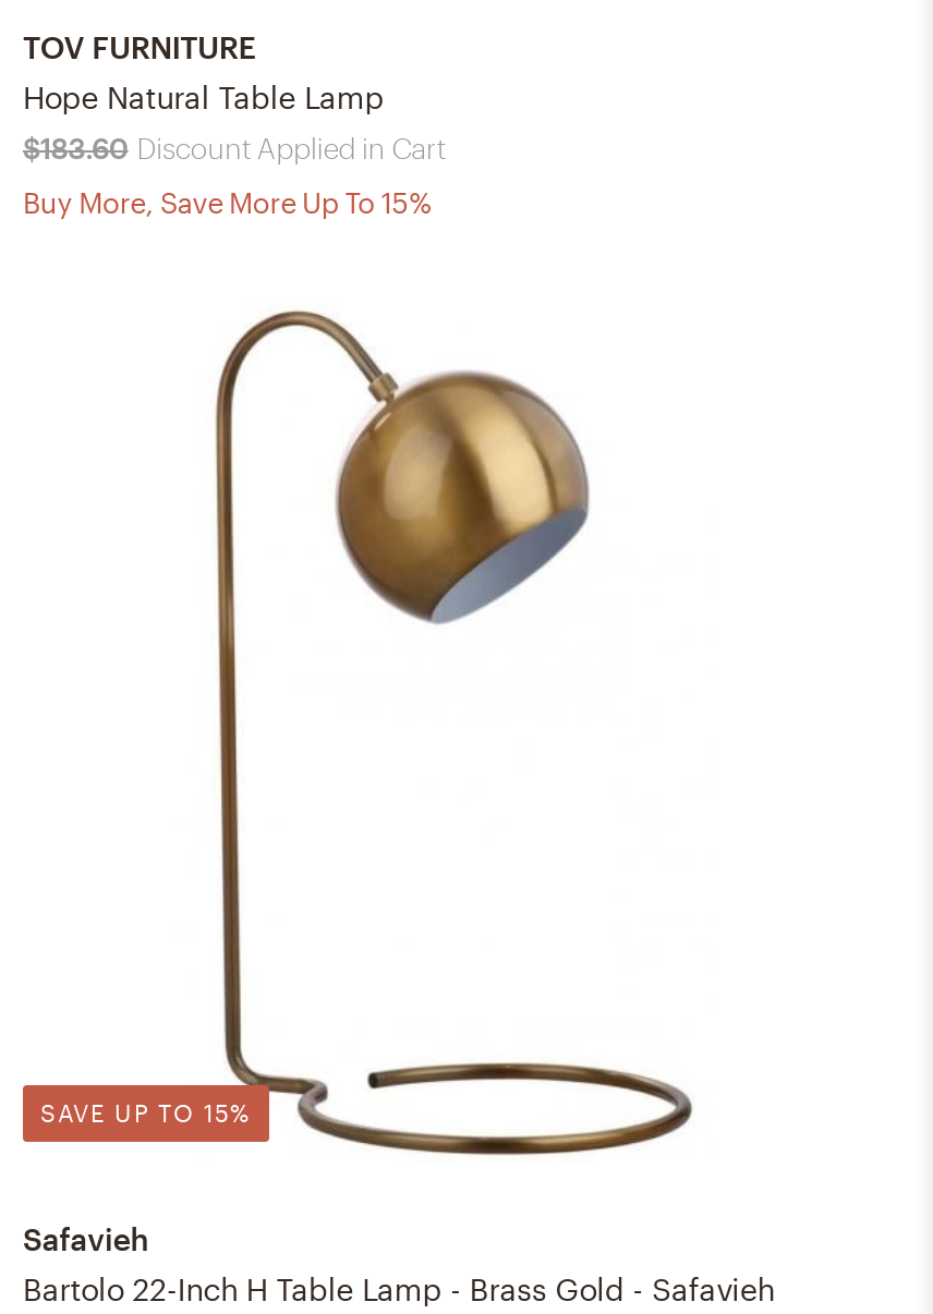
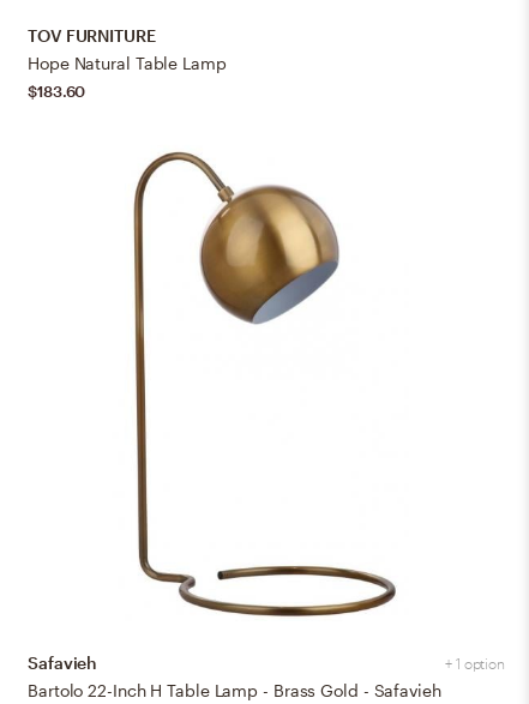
- $183.60 Discount Applied in Cart
- Buy More, Save More Up To 15%
+ $183.60

- SAVE UP TO 15%
+ + 1 option
